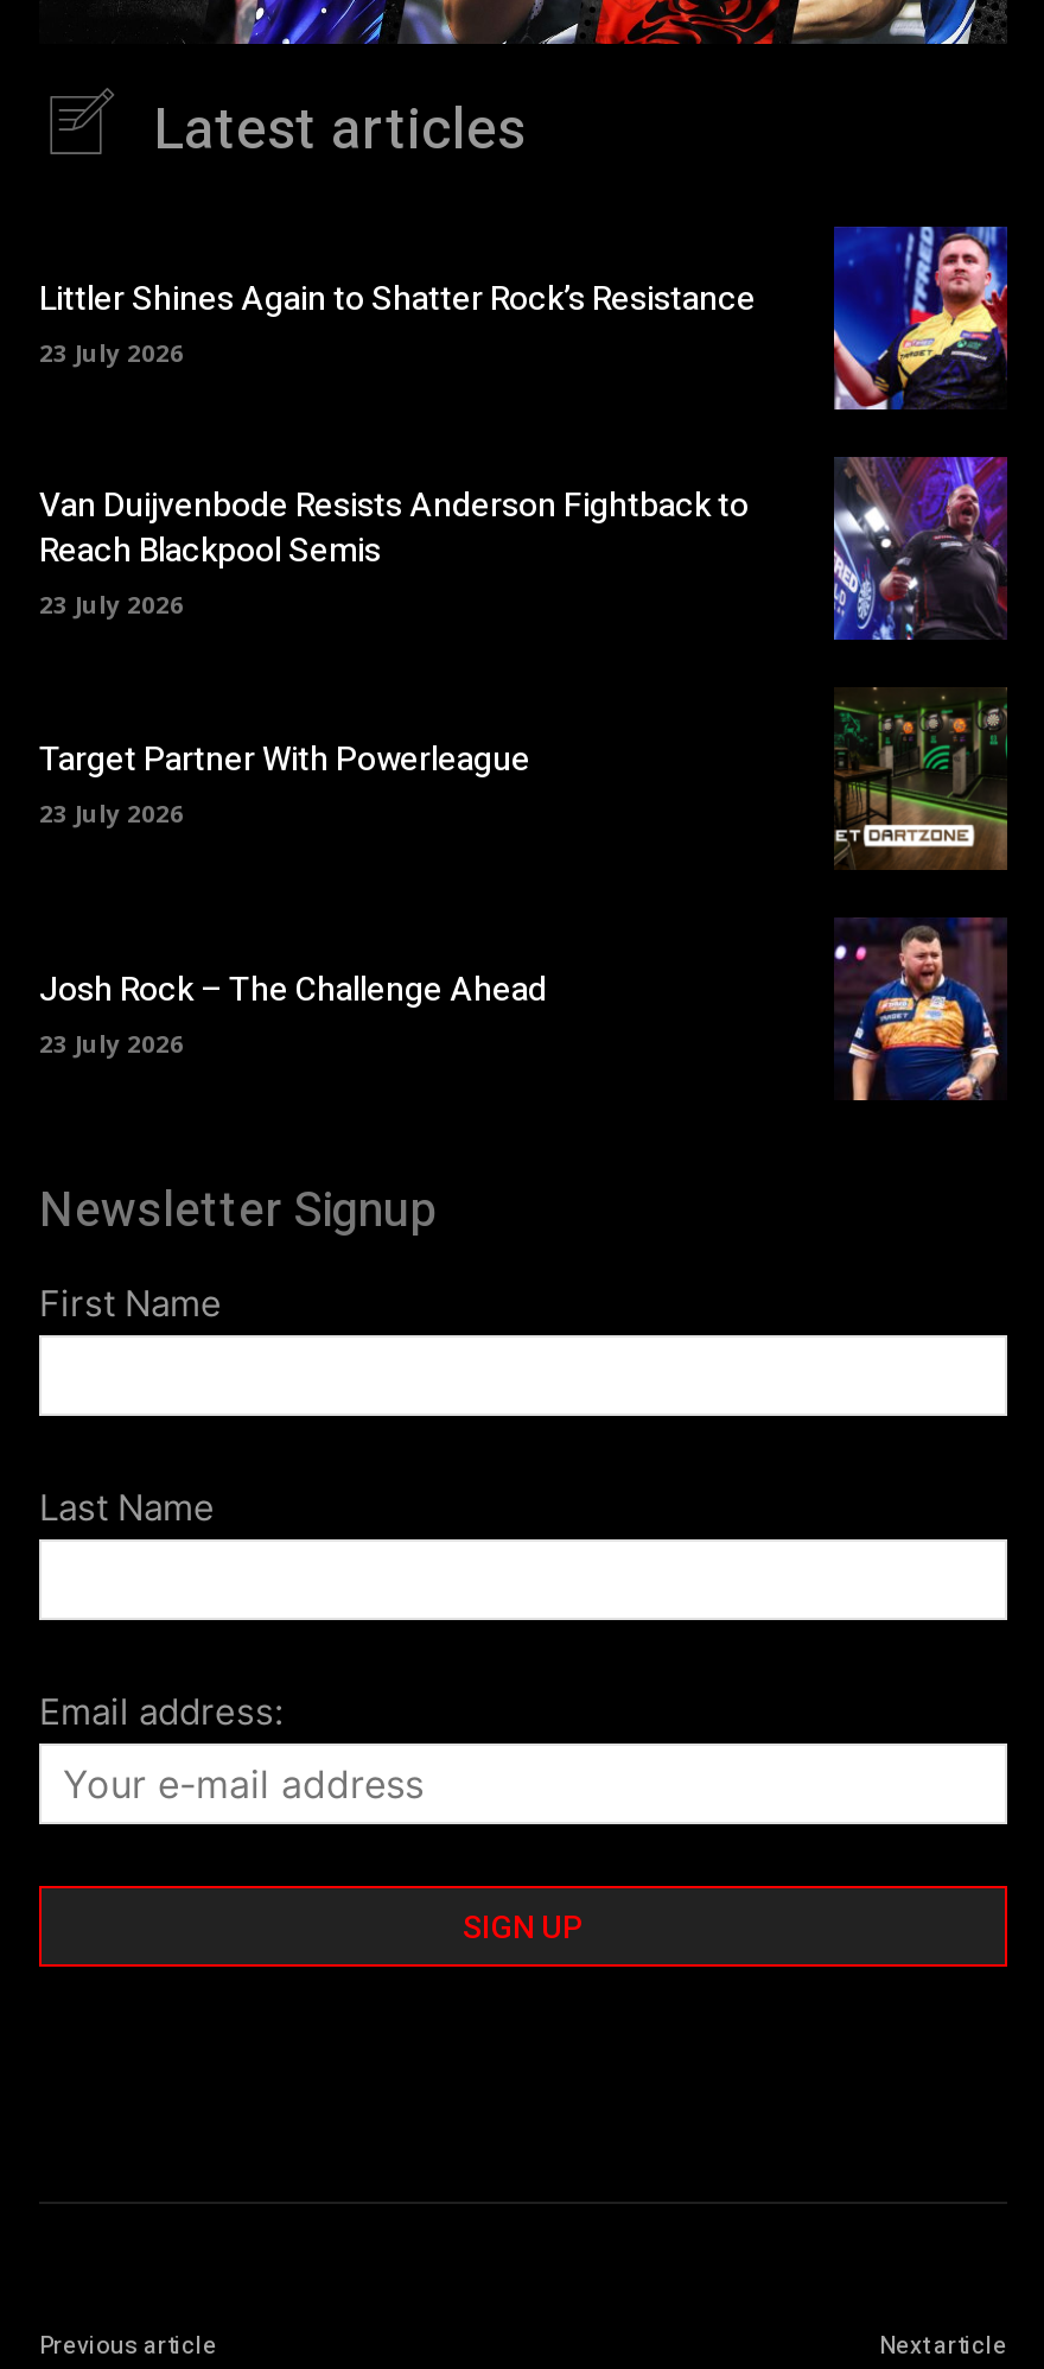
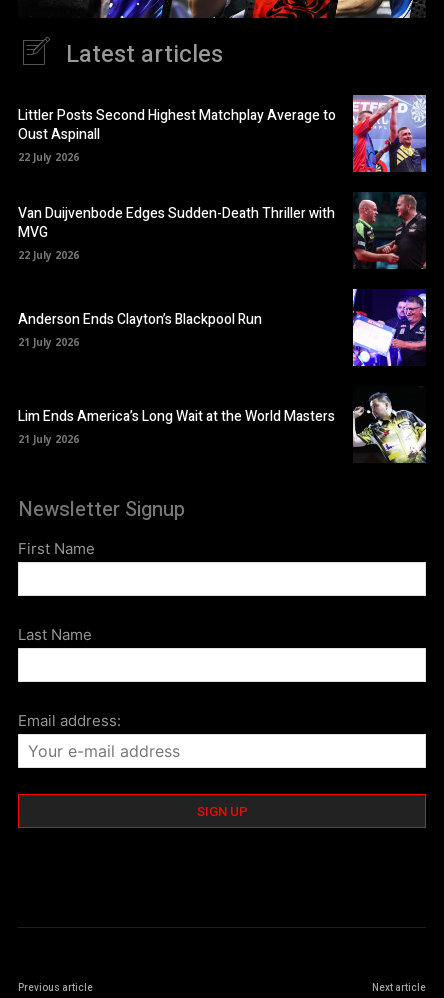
- [image]
- Littler Shines Again to Shatter Rock’s Resistance
- 23 July 2026
+ [image]
+ Littler Posts Second Highest Matchplay Average to
+ Oust Aspinall
+ 22 July 2026

- [image]
- Van Duijvenbode Resists Anderson Fightback to
- Reach Blackpool Semis
- 23 July 2026
+ [image]
+ Van Duijvenbode Edges Sudden-Death Thriller with
+ MVG
+ 22 July 2026

- [image]
+ [image]

- Target Partner With Powerleague
- 23 July 2026
+ Anderson Ends Clayton’s Blackpool Run
+ 21 July 2026

- [image]
+ [image]

- Josh Rock – The Challenge Ahead
- 23 July 2026
+ Lim Ends America’s Long Wait at the World Masters
+ 21 July 2026
